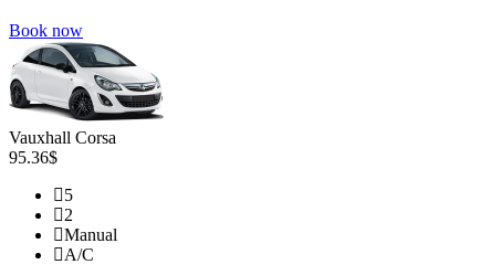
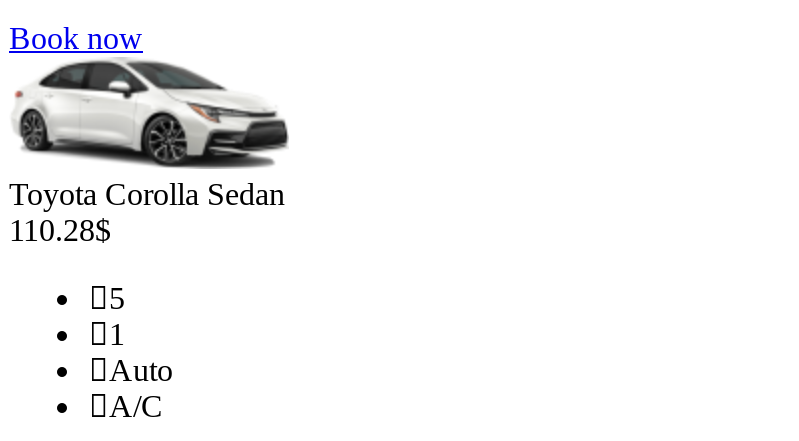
- [image]
- Vauxhall Corsa
- 95.36$
+ [image]
+ Toyota Corolla Sedan
+ 110.28$

- 2
- Manual
+ 1
+ Auto
